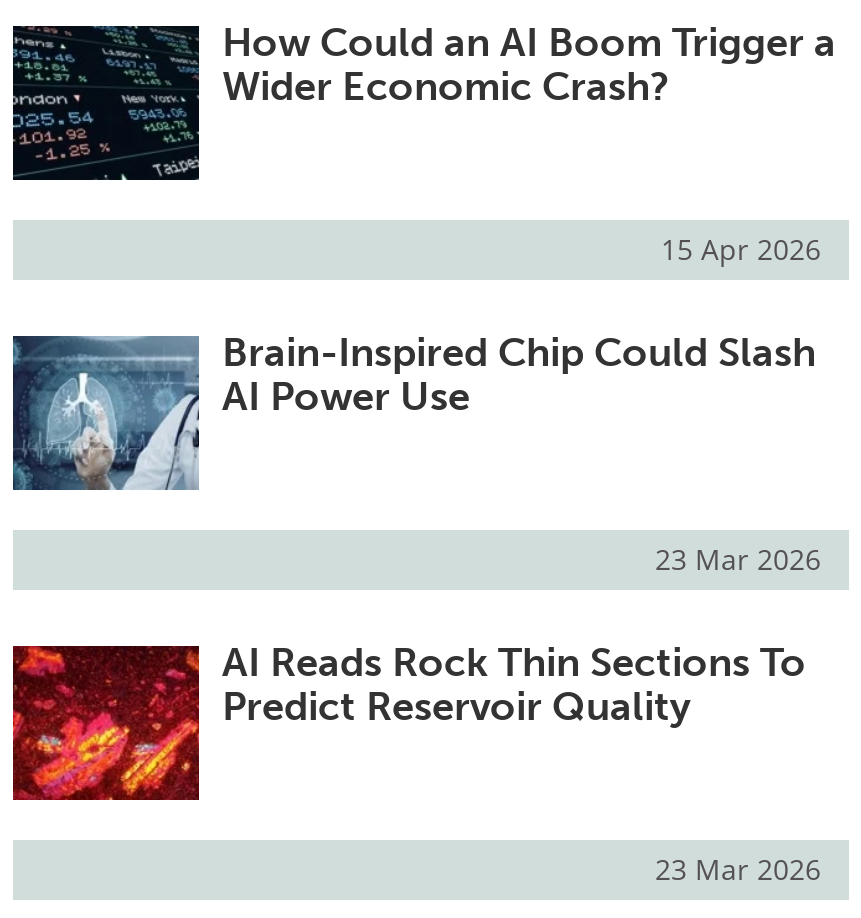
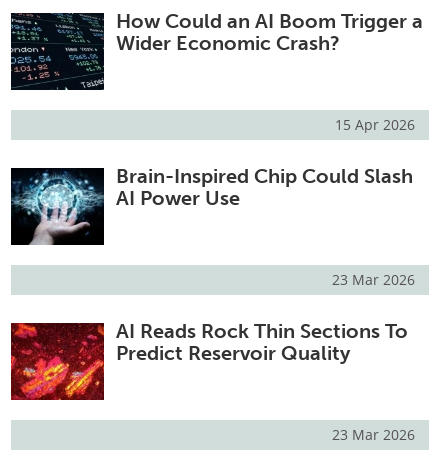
- [image]
+ [image]
